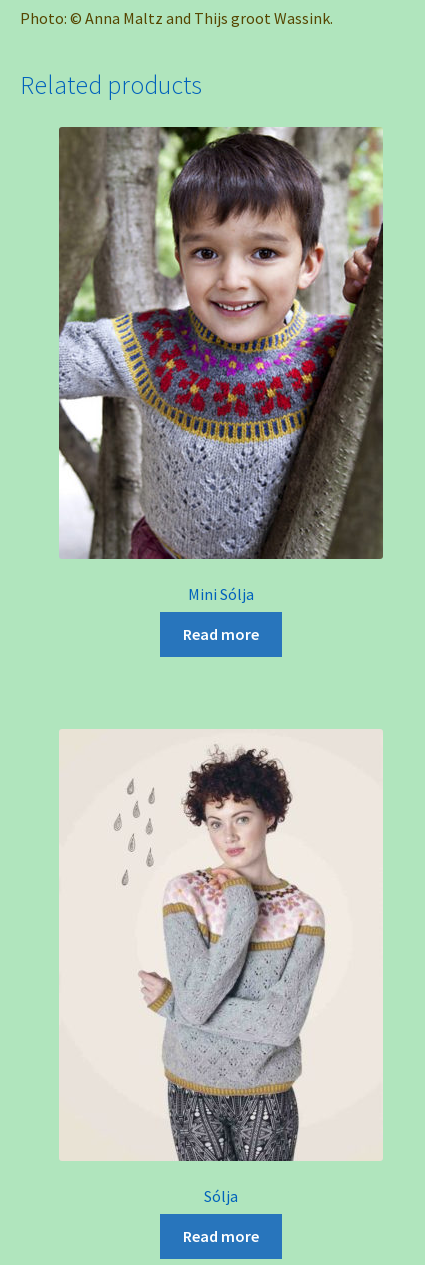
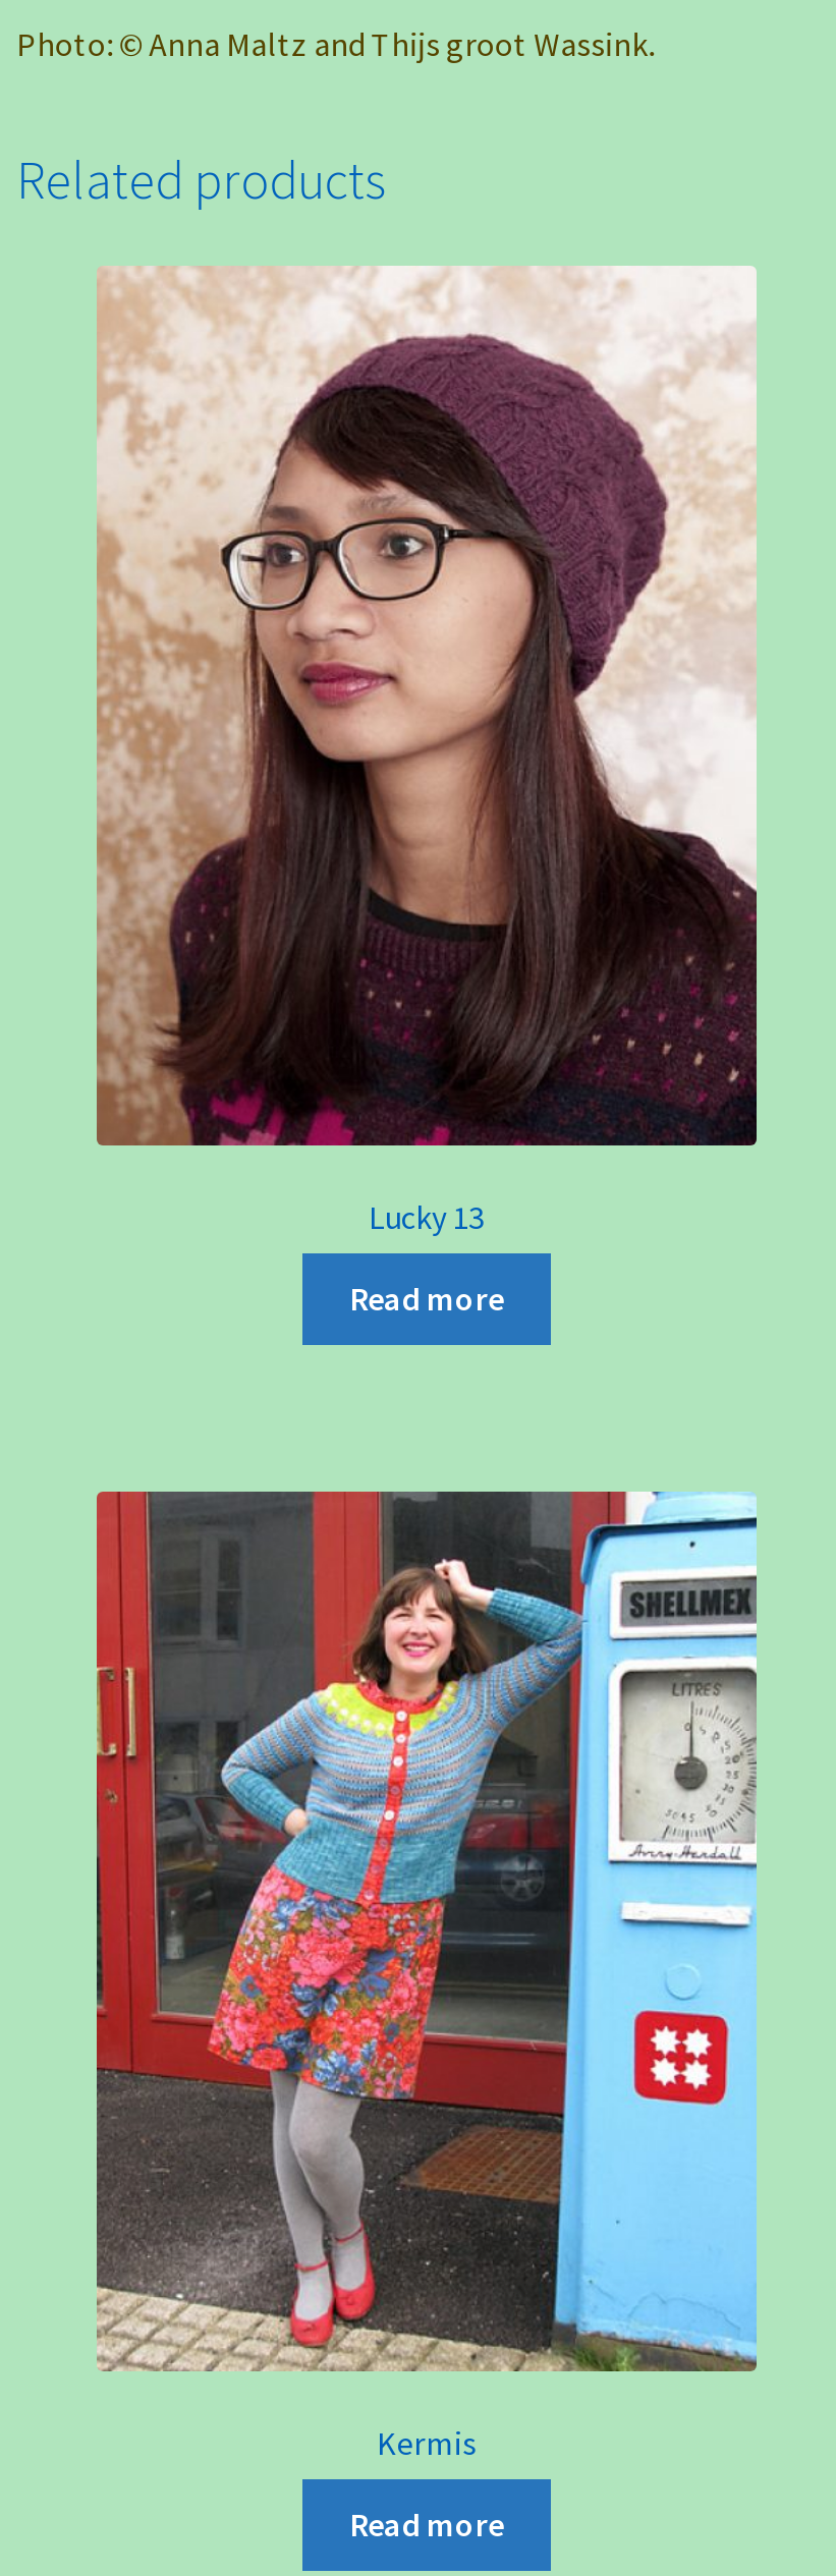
- [image]
- Mini Sólja
+ [image]
+ Lucky 13

- [image]
- Sólja
+ [image]
+ Kermis
